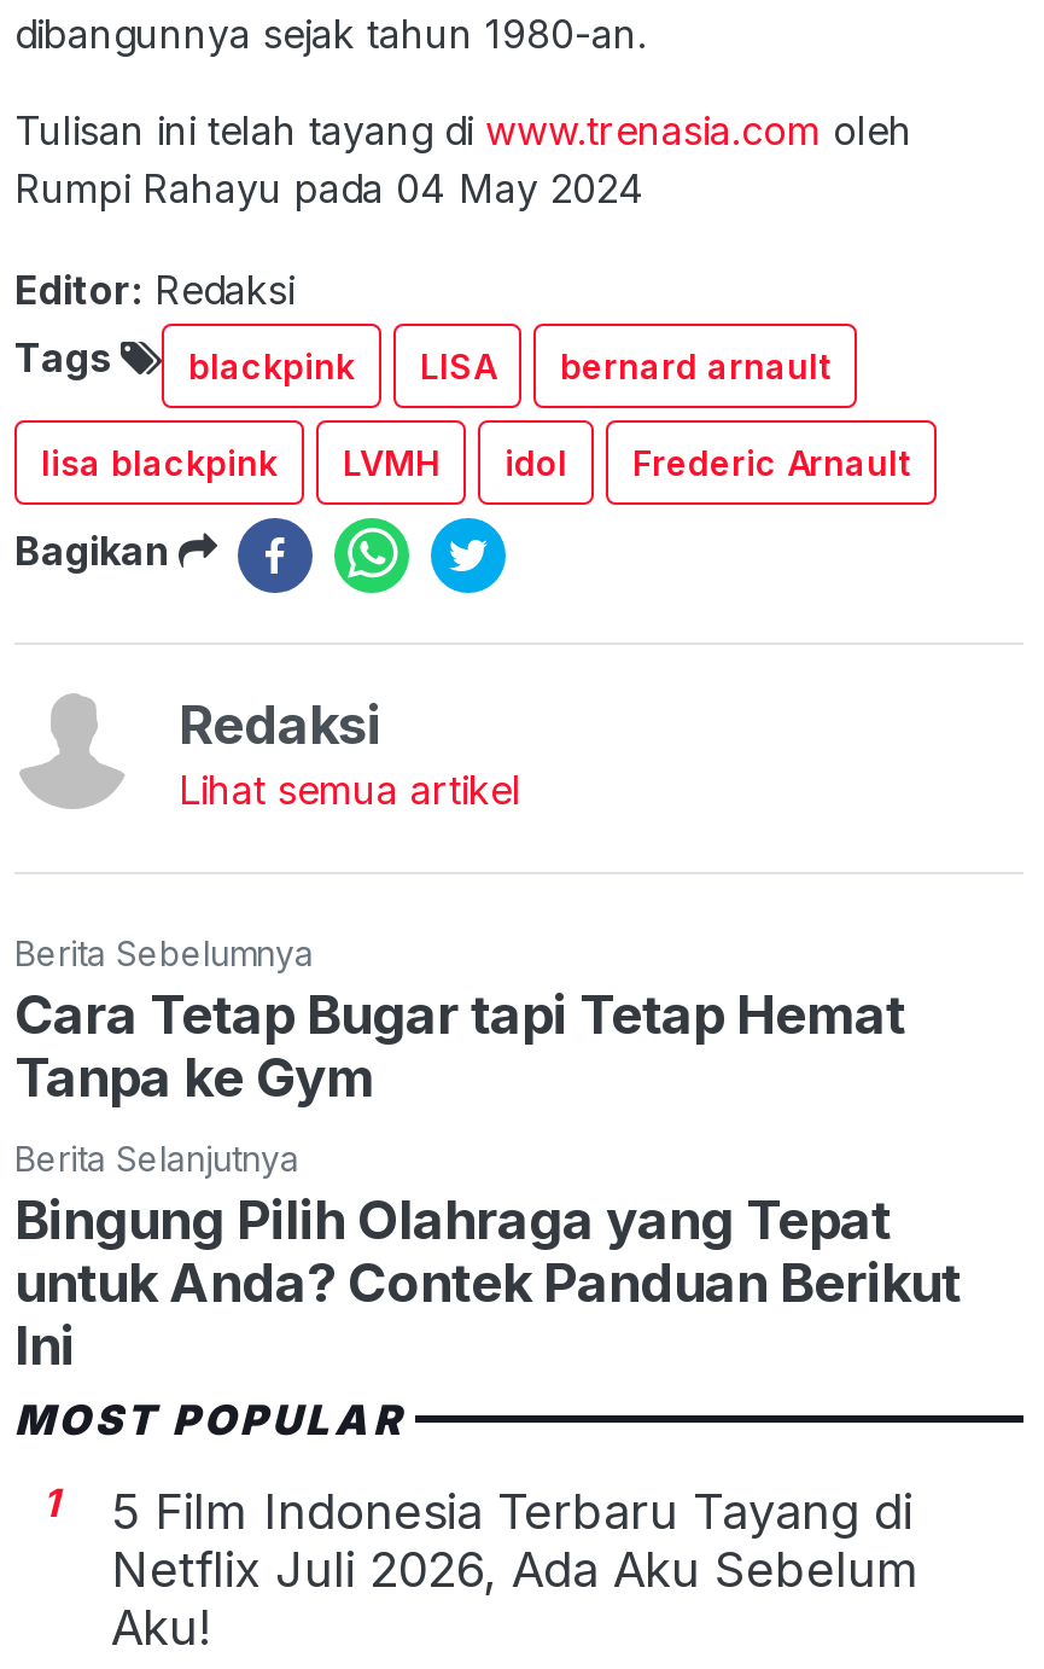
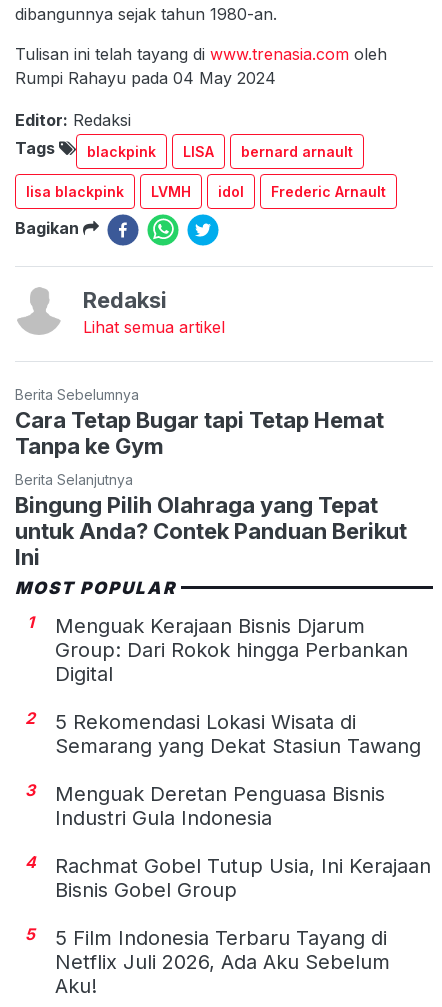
+ Menguak Kerajaan Bisnis Djarum
+ Group: Dari Rokok hingga Perbankan
+ Digital
+ 2
+ 5 Rekomendasi Lokasi Wisata di
+ Semarang yang Dekat Stasiun Tawang
+ 3
+ Menguak Deretan Penguasa Bisnis
+ Industri Gula Indonesia
+ 4
+ Rachmat Gobel Tutup Usia, Ini Kerajaan
+ Bisnis Gobel Group
+ 5
